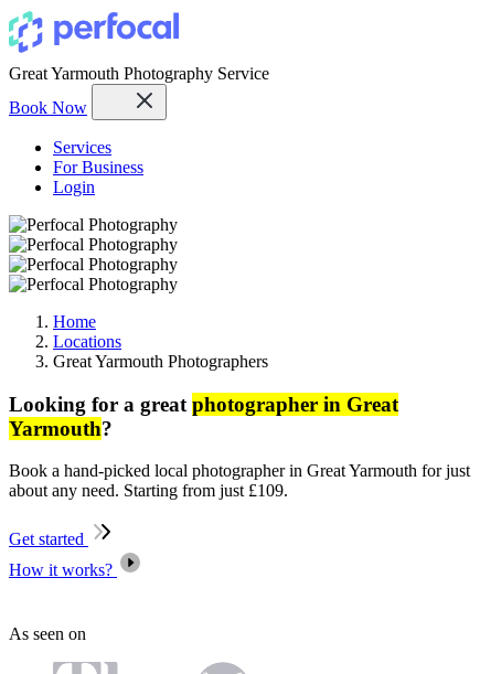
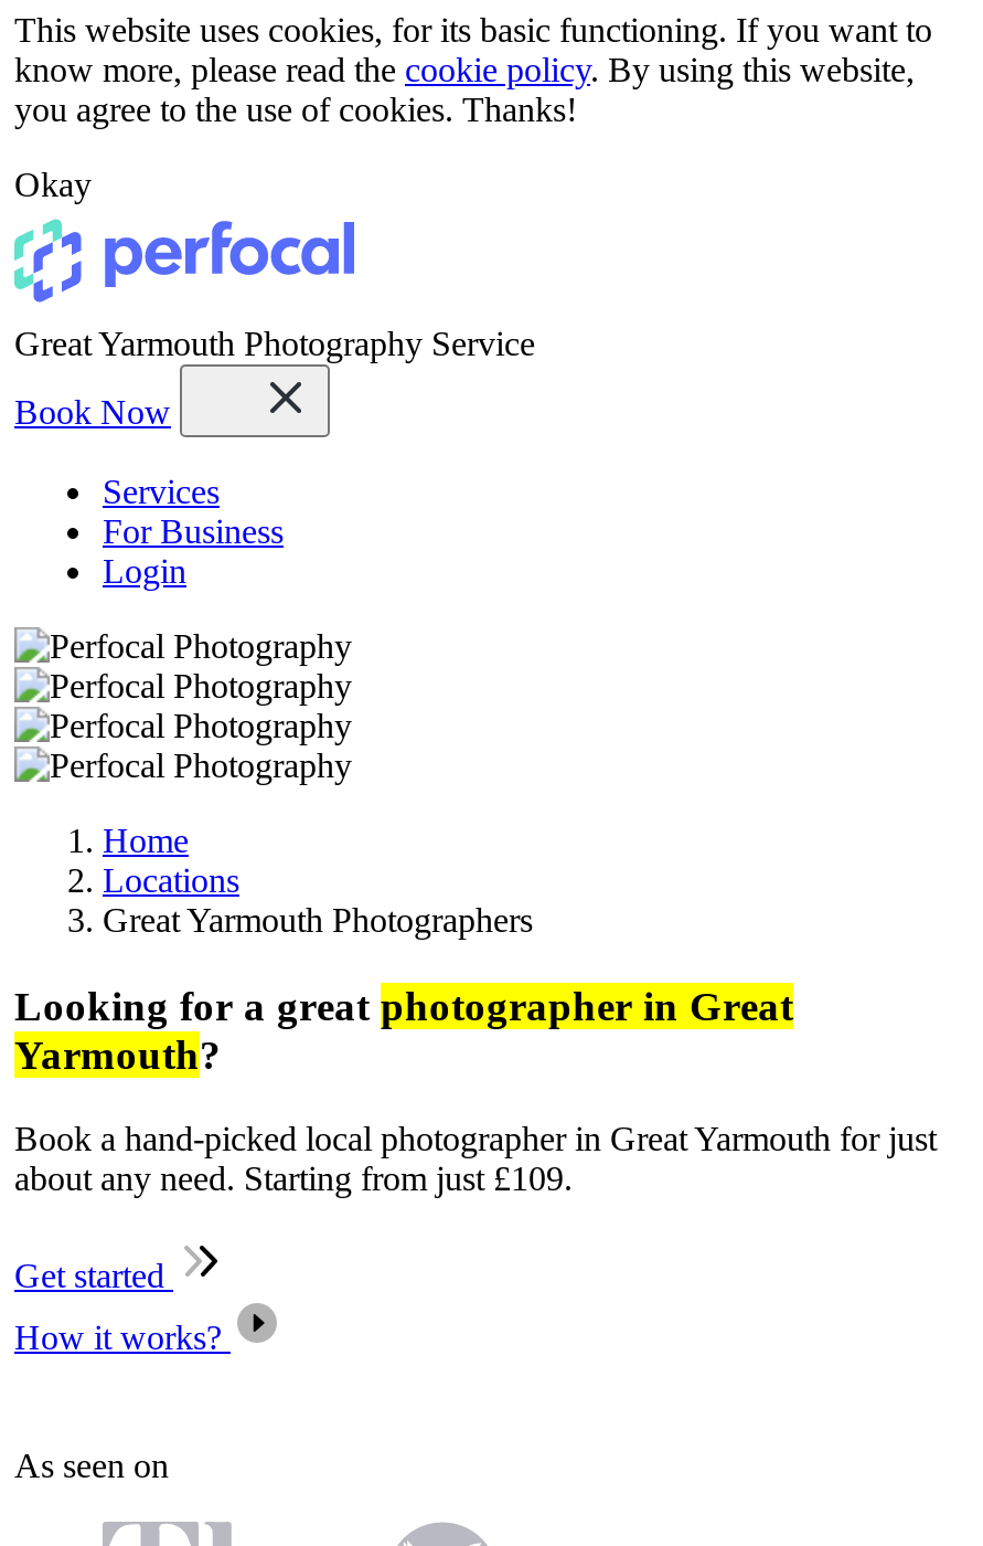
+ This website uses cookies, for its basic functioning. If you want to
+ know more, please read the cookie policy. By using this website,
+ you agree to the use of cookies. Thanks!
+ Okay
